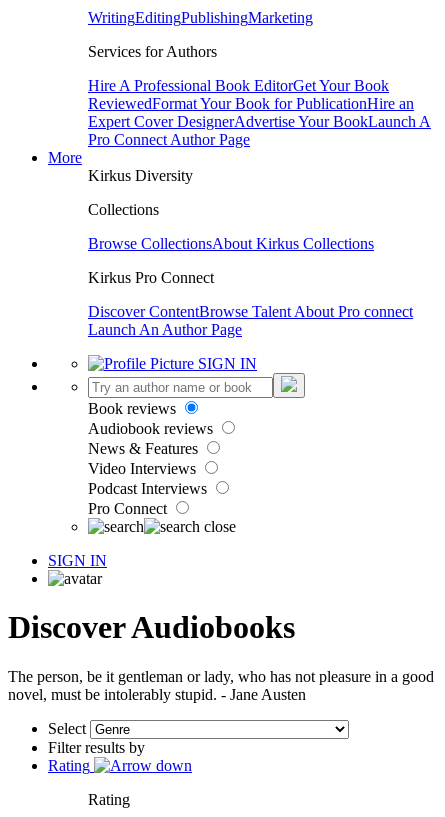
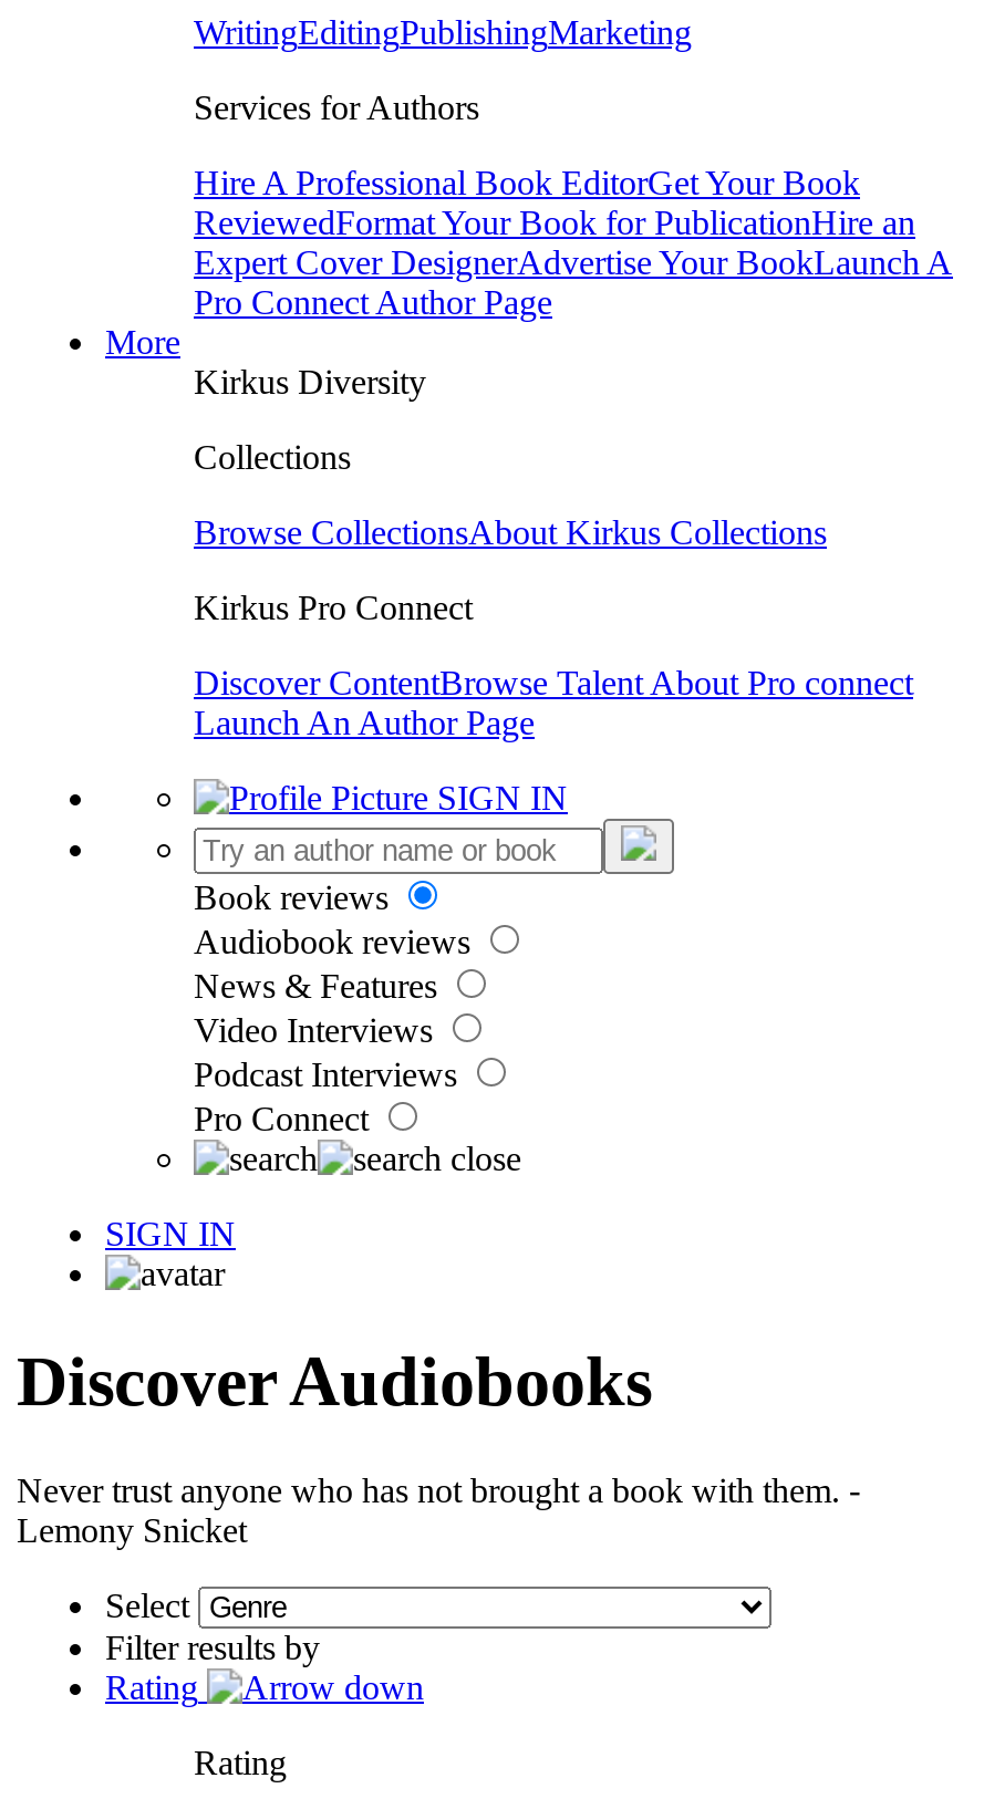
- The person, be it gentleman or lady, who has not pleasure in a good
- novel, must be intolerably stupid. - Jane Austen
+ Never trust anyone who has not brought a book with them. -
+ Lemony Snicket
